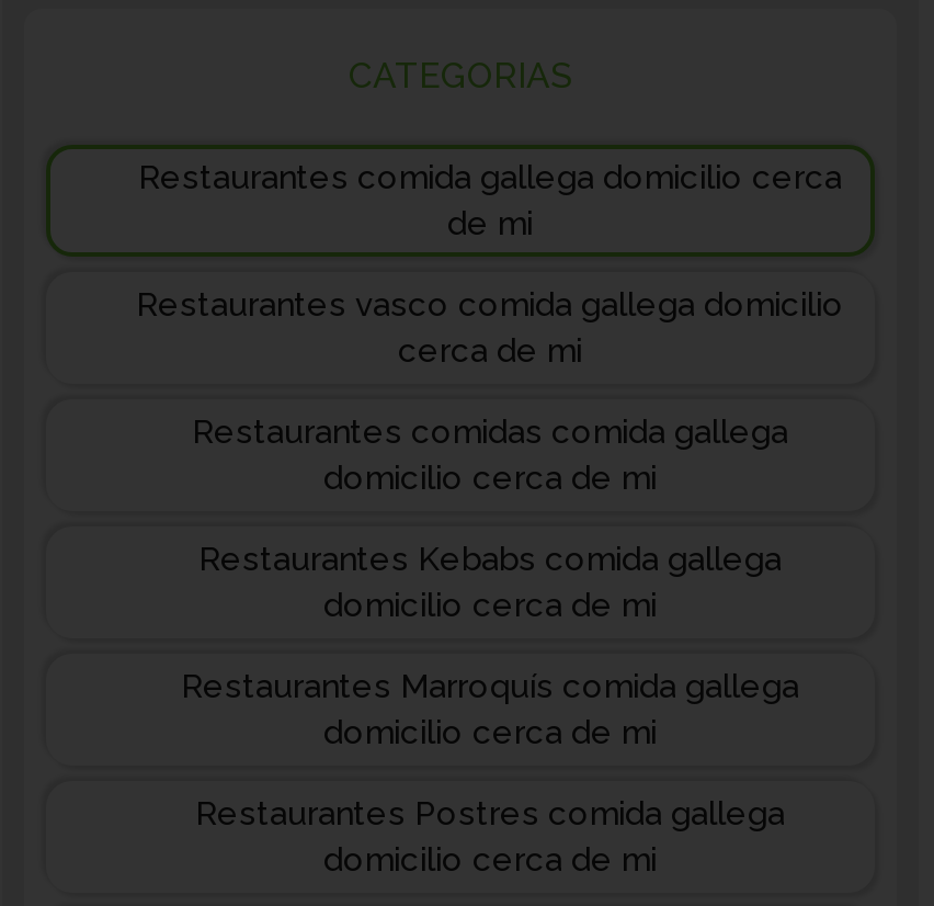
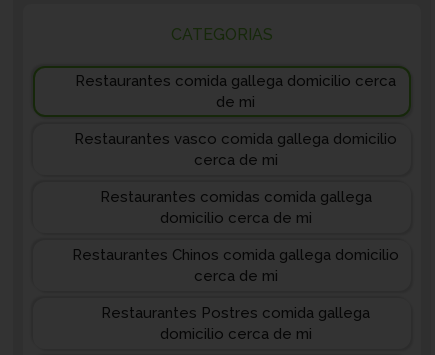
- Restaurantes Kebabs comida gallega
- domicilio cerca de mi
- Restaurantes Marroquís comida gallega
- domicilio cerca de mi
+ Restaurantes Chinos comida gallega domicilio
+ cerca de mi
